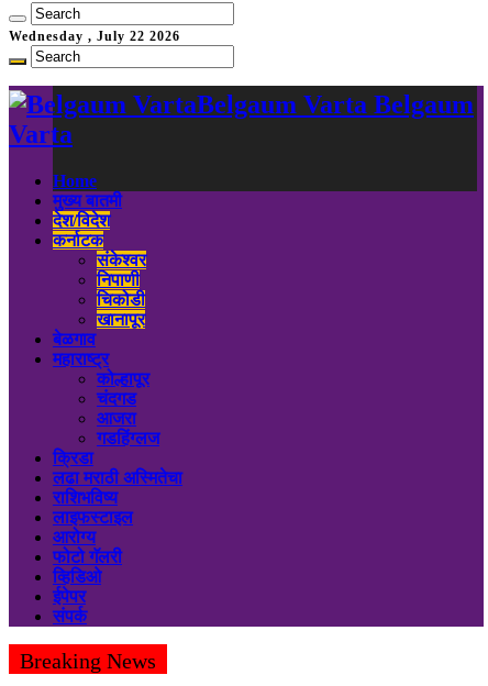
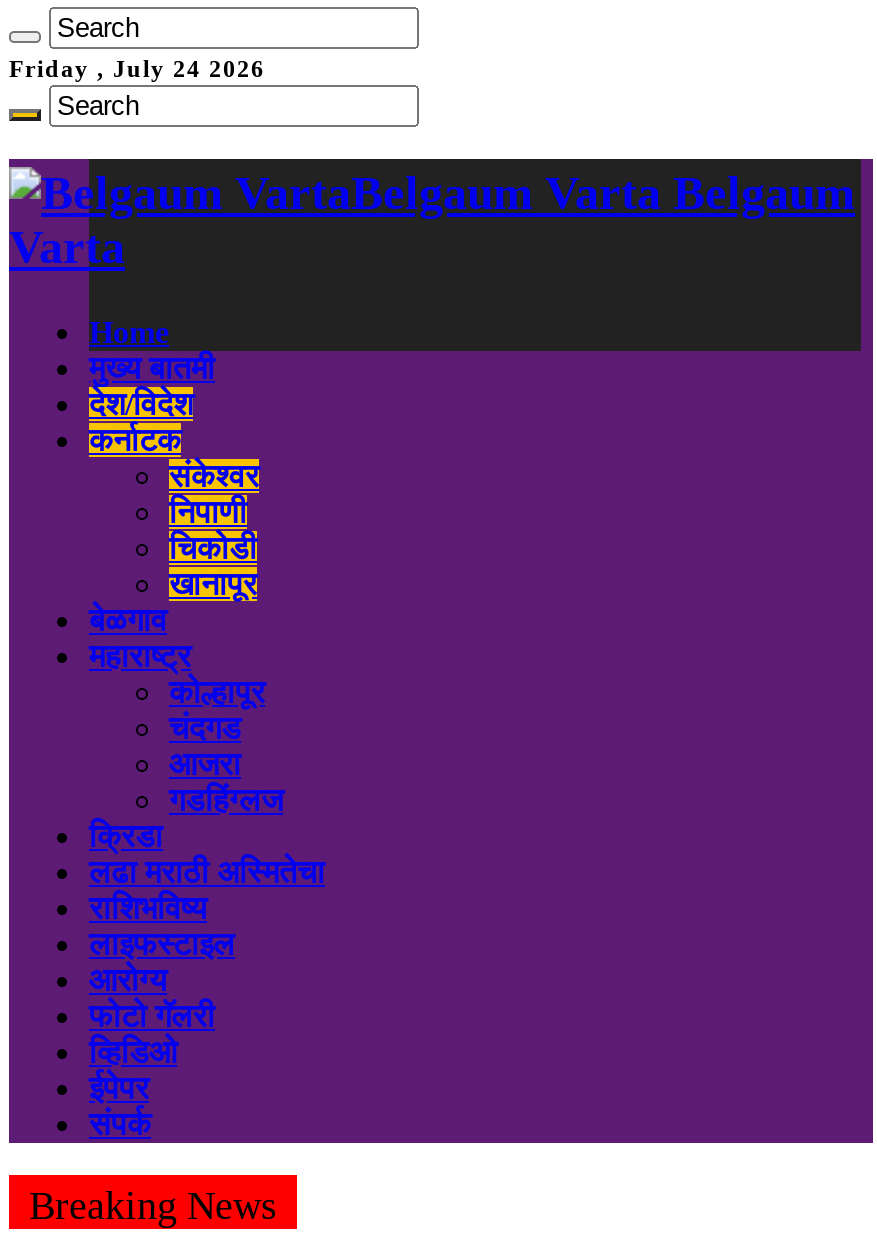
- Wednesday , July 22 2026
+ Friday , July 24 2026
